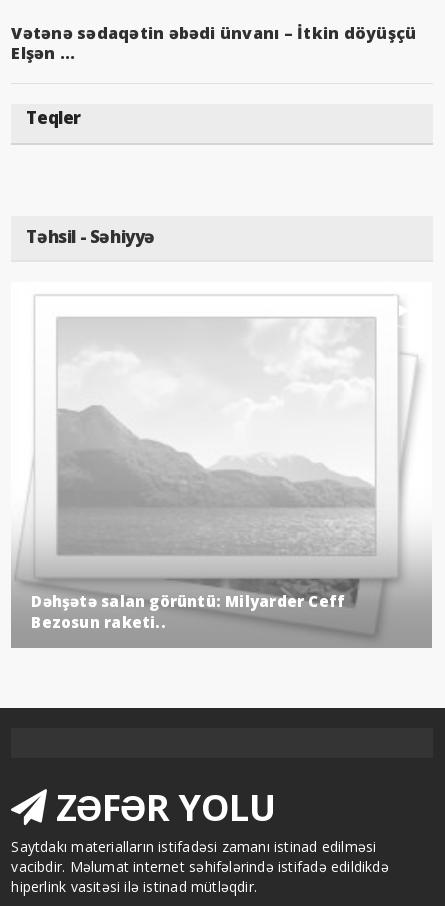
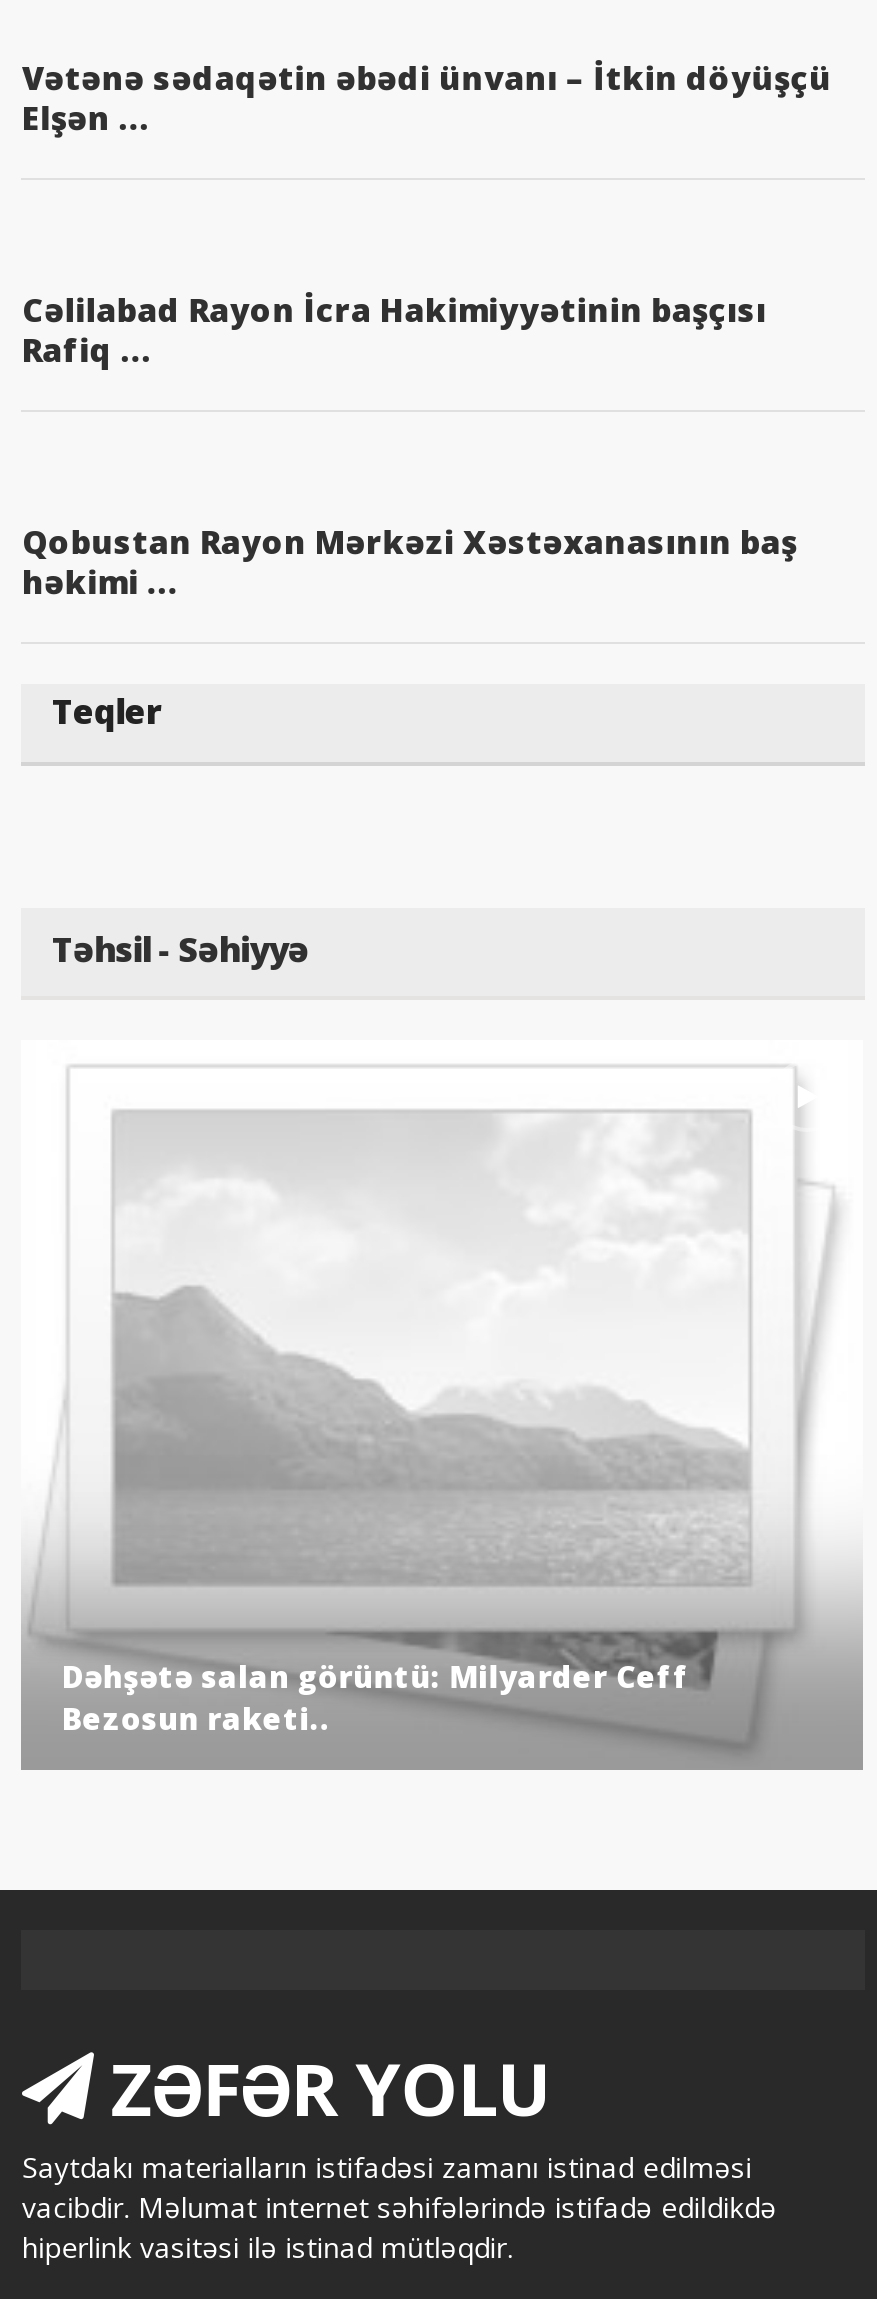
+ Cəlilabad Rayon İcra Hakimiyyətinin başçısı
+ Rafiq ...

+ Qobustan Rayon Mərkəzi Xəstəxanasının baş
+ həkimi ...
